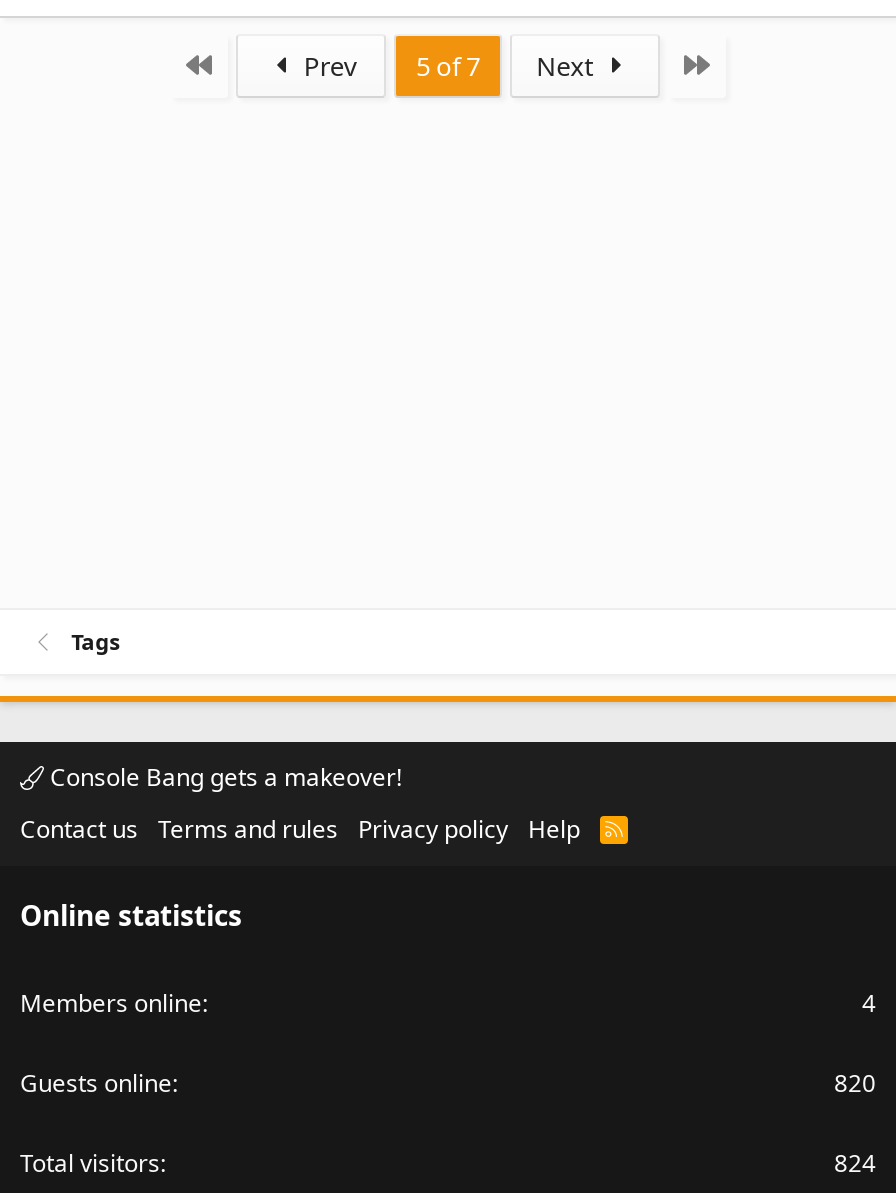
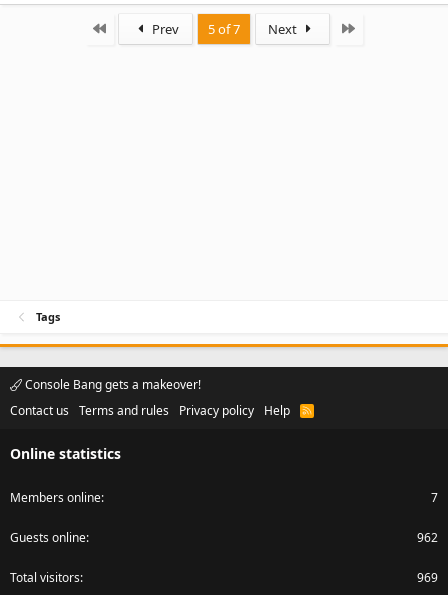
- 4
+ 7

- 820
+ 962

- 824
+ 969
